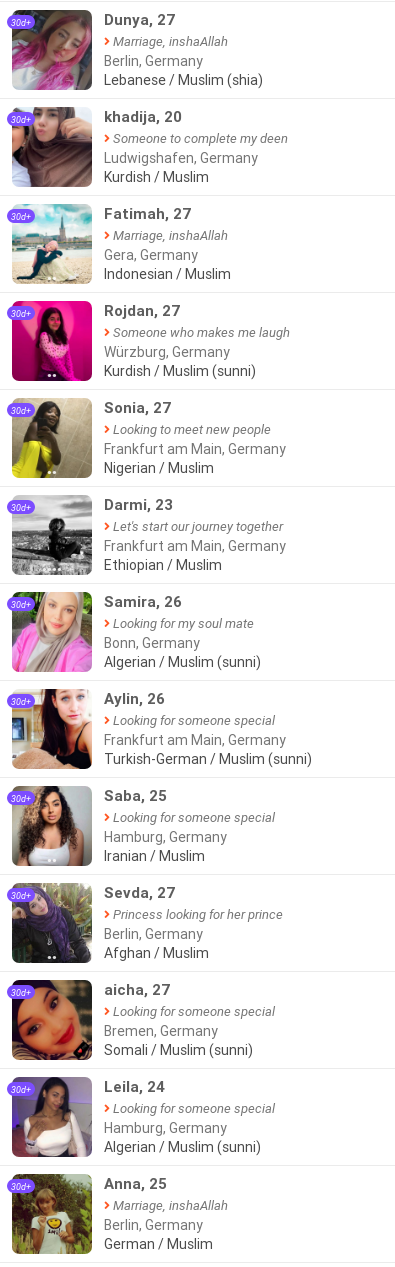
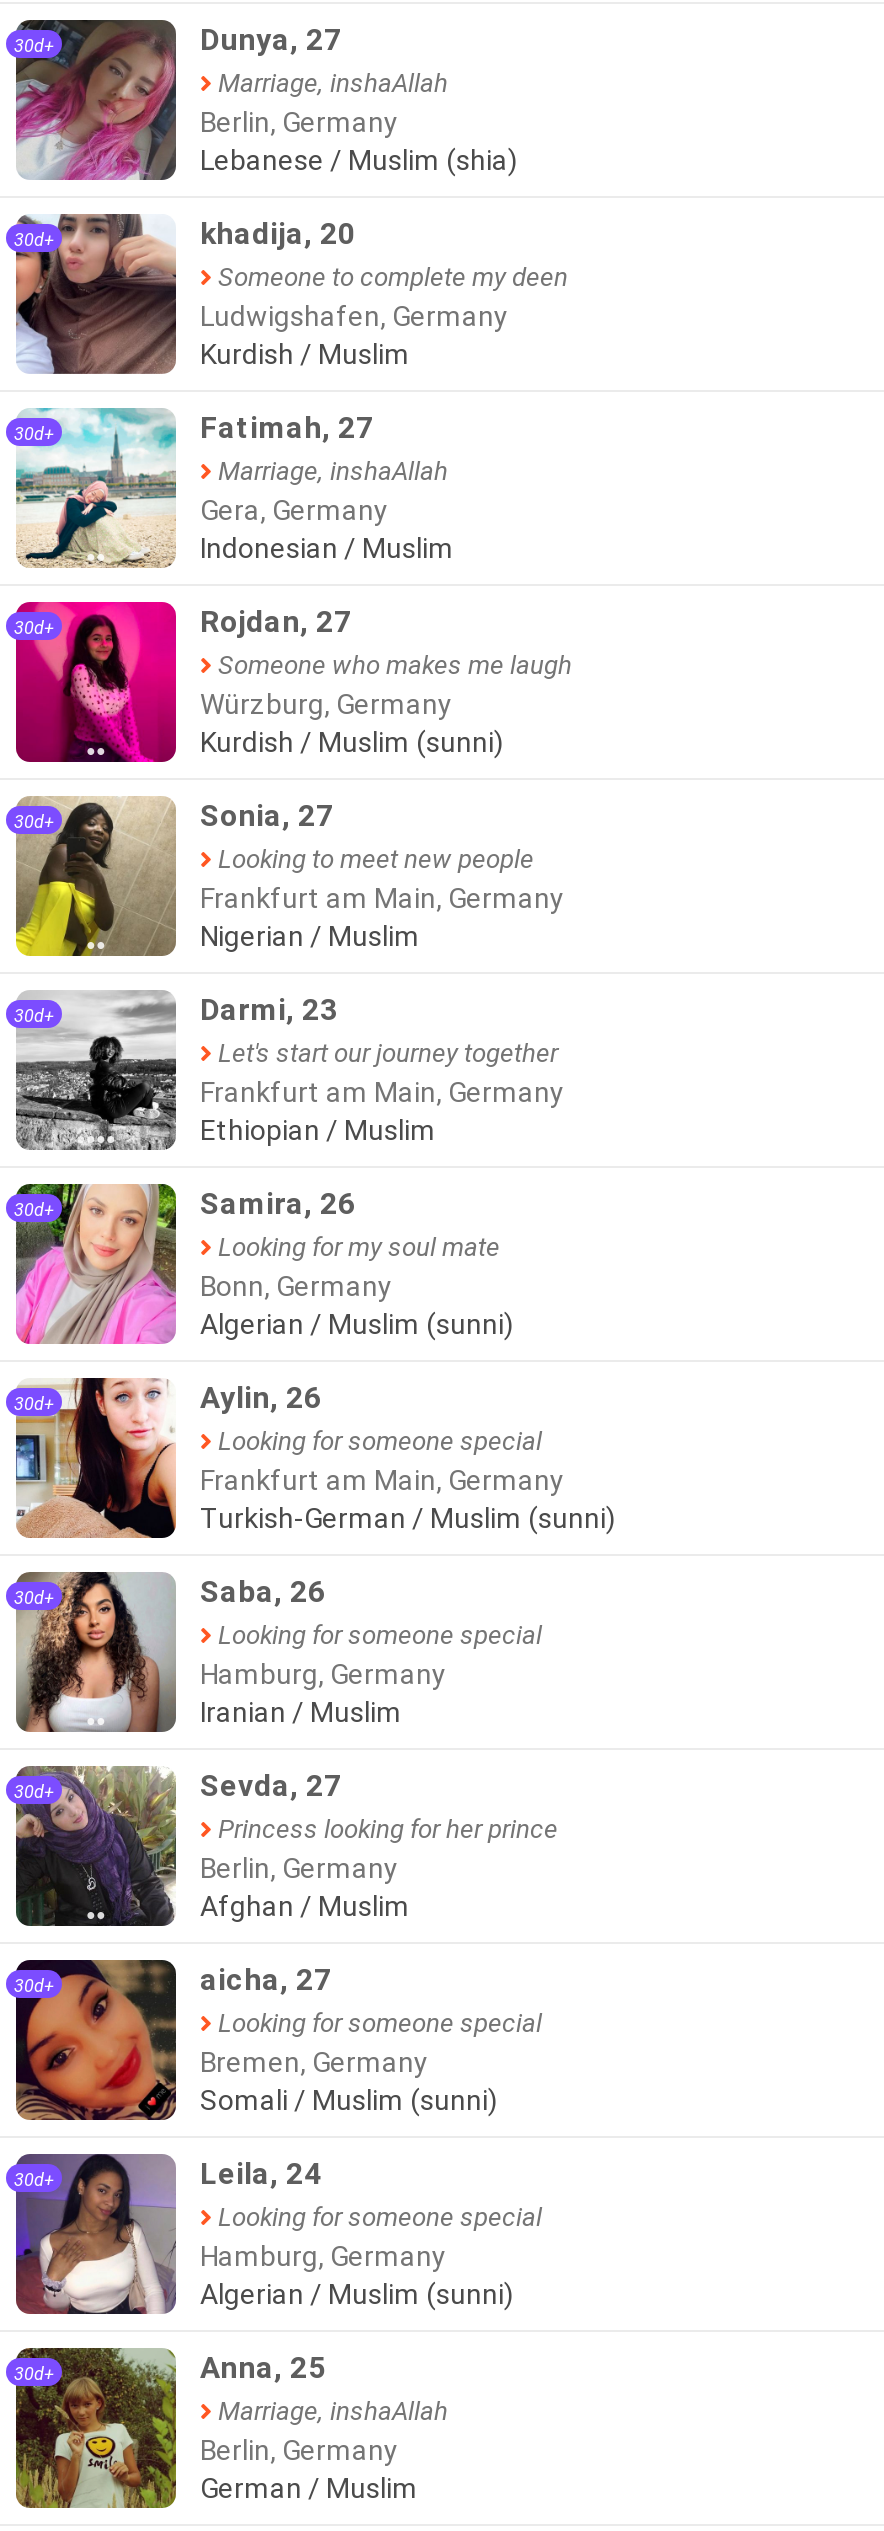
- Saba, 25
+ Saba, 26
